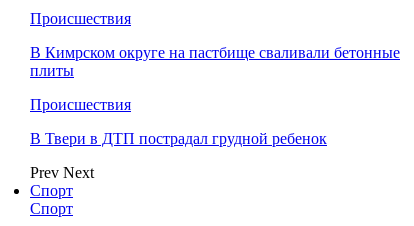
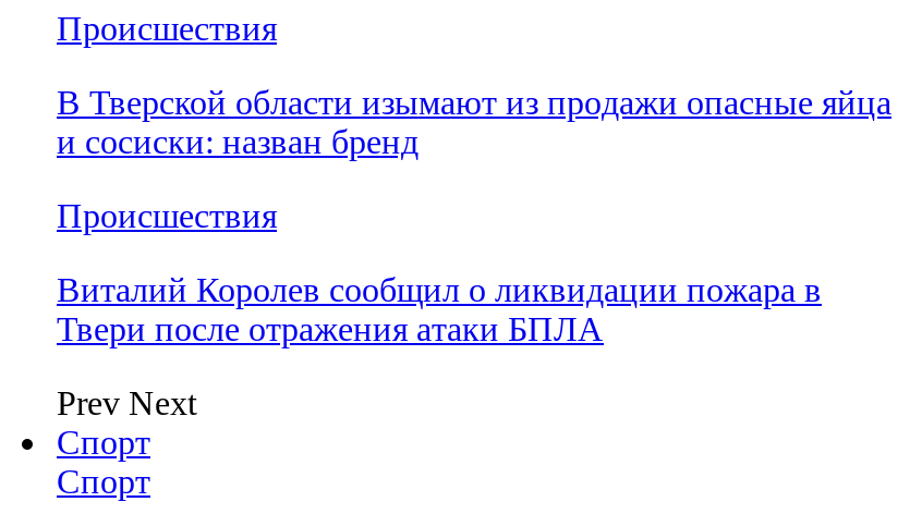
- В Кимрском округе на пастбище сваливали бетонные
- плиты
+ В Тверской области изымают из продажи опасные яйца
+ и сосиски: назван бренд

- В Твери в ДТП пострадал грудной ребенок
+ Виталий Королев сообщил о ликвидации пожара в
+ Твери после отражения атаки БПЛА
